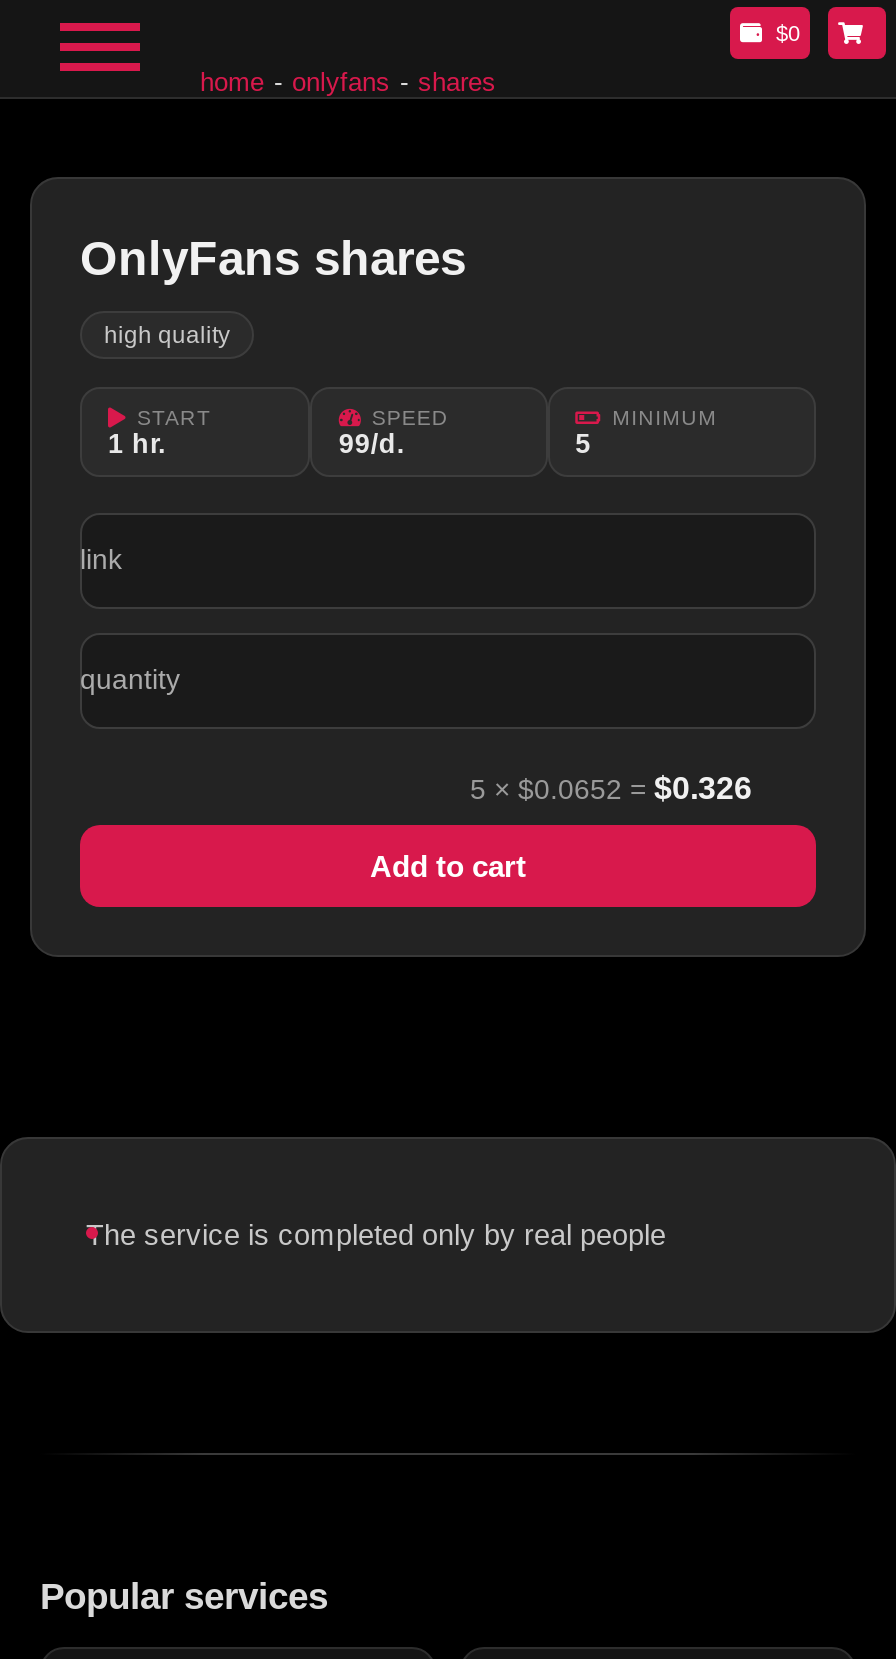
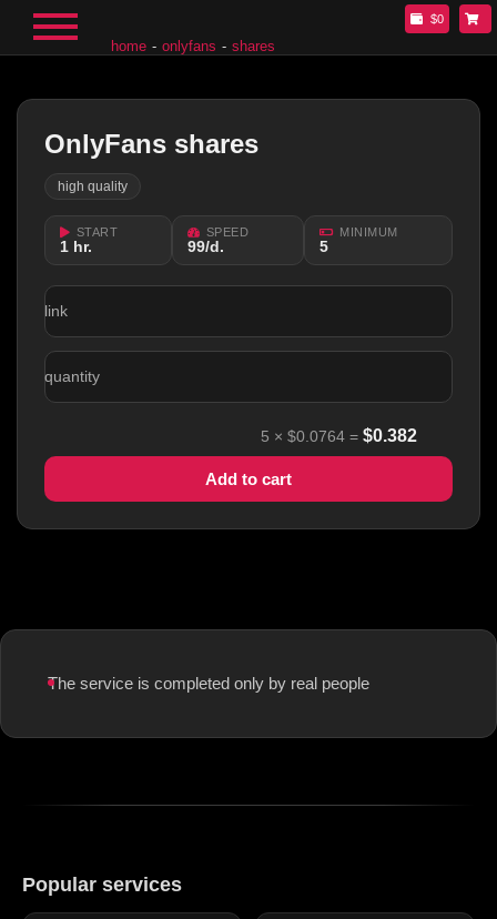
- 5 × $0.0652 = $0.326
+ 5 × $0.0764 = $0.382
